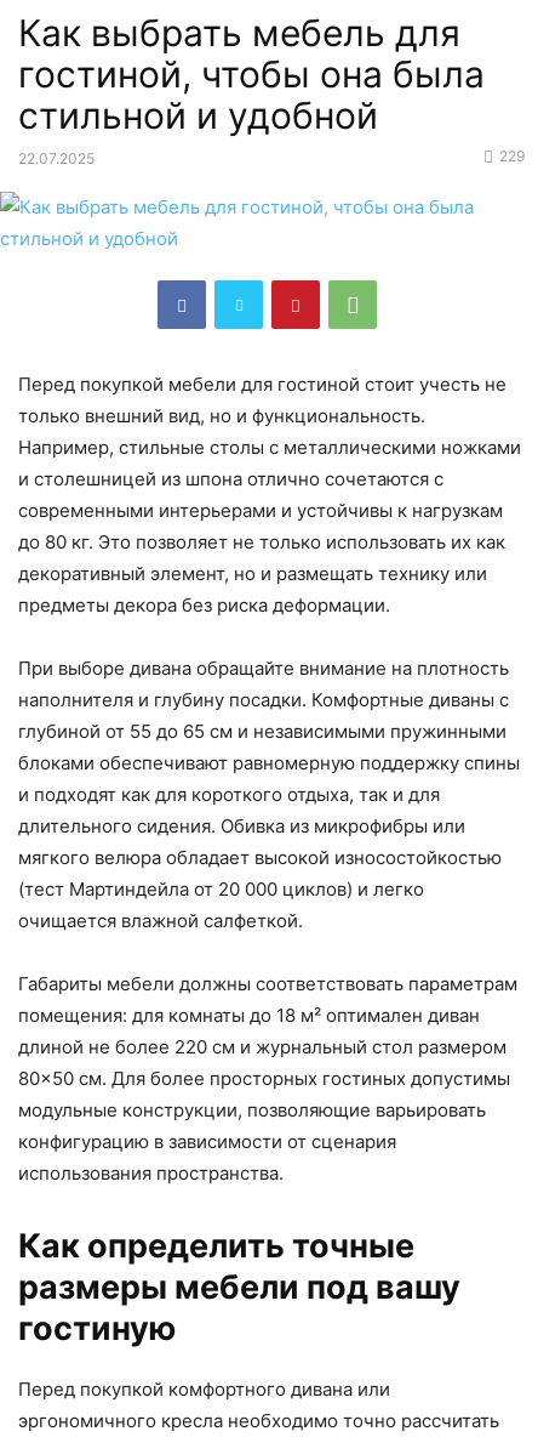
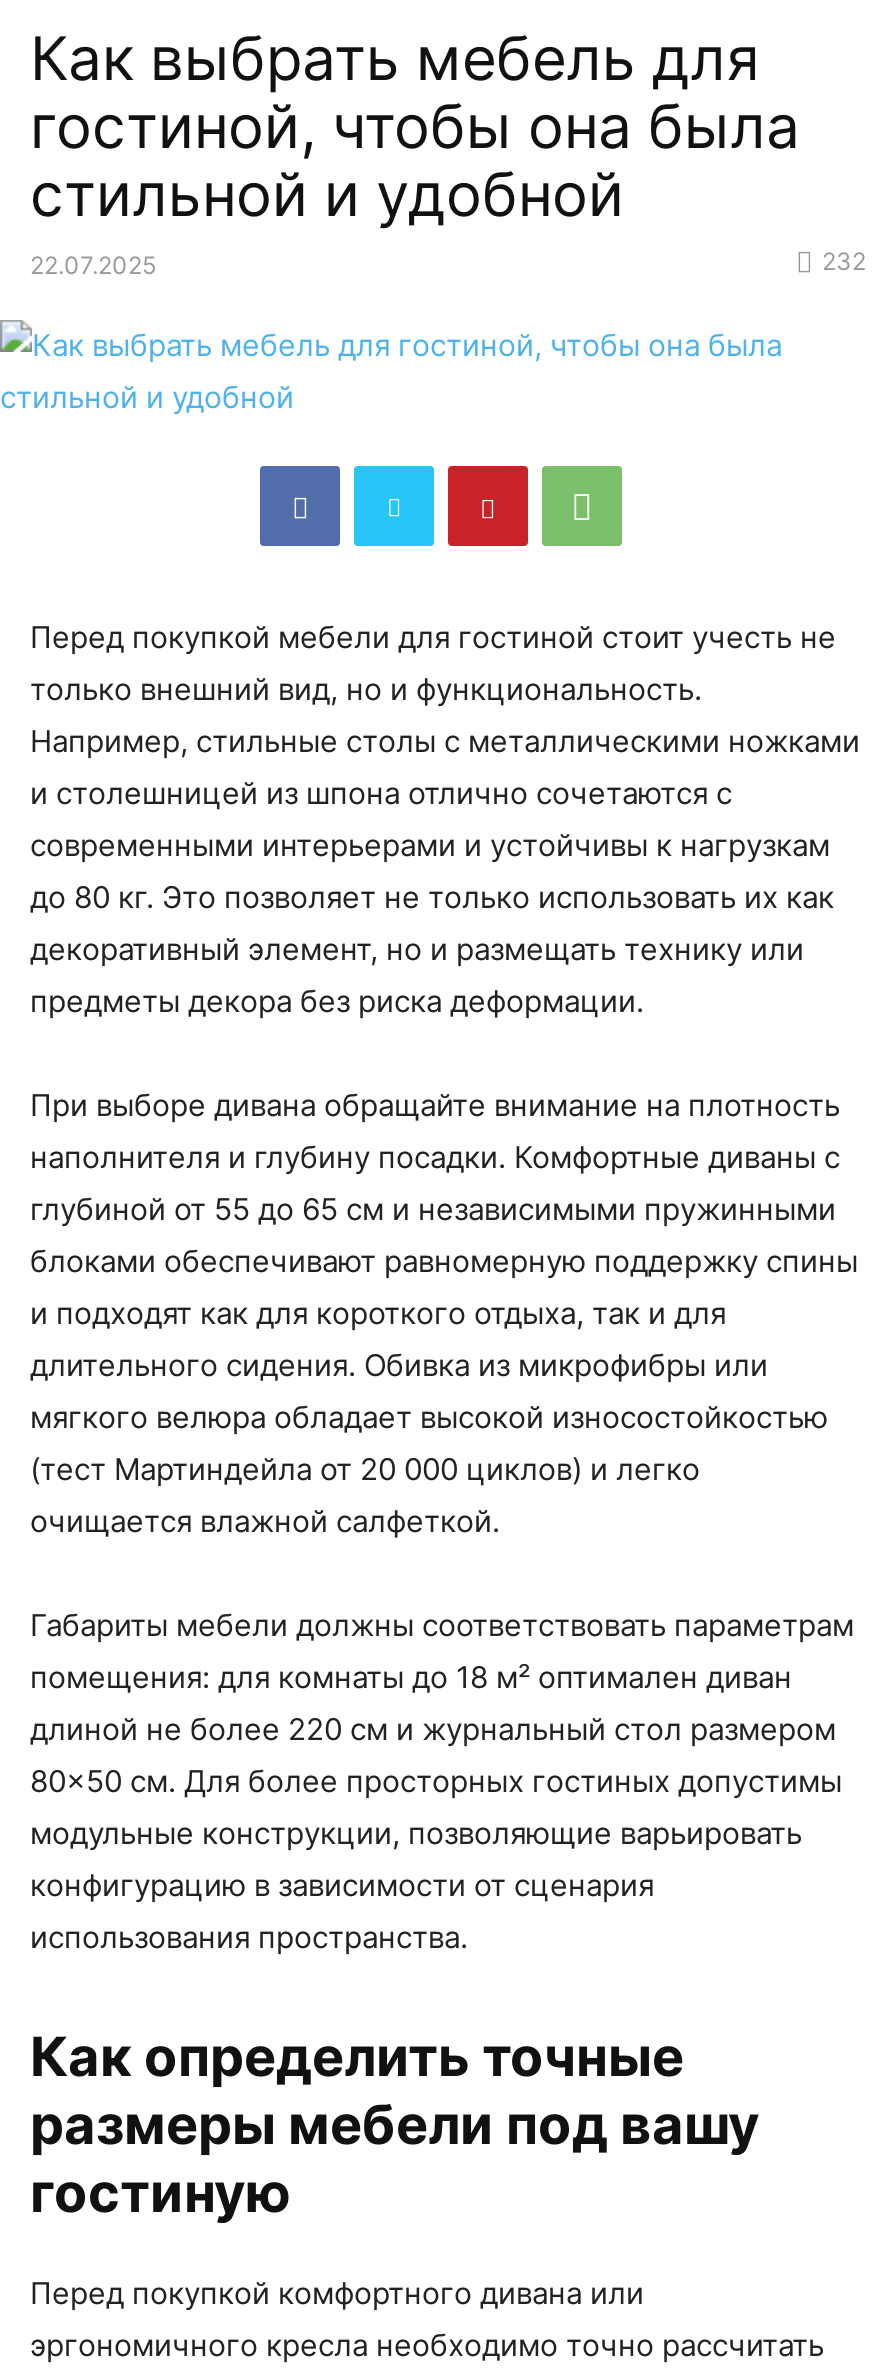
- 229
+ 232
